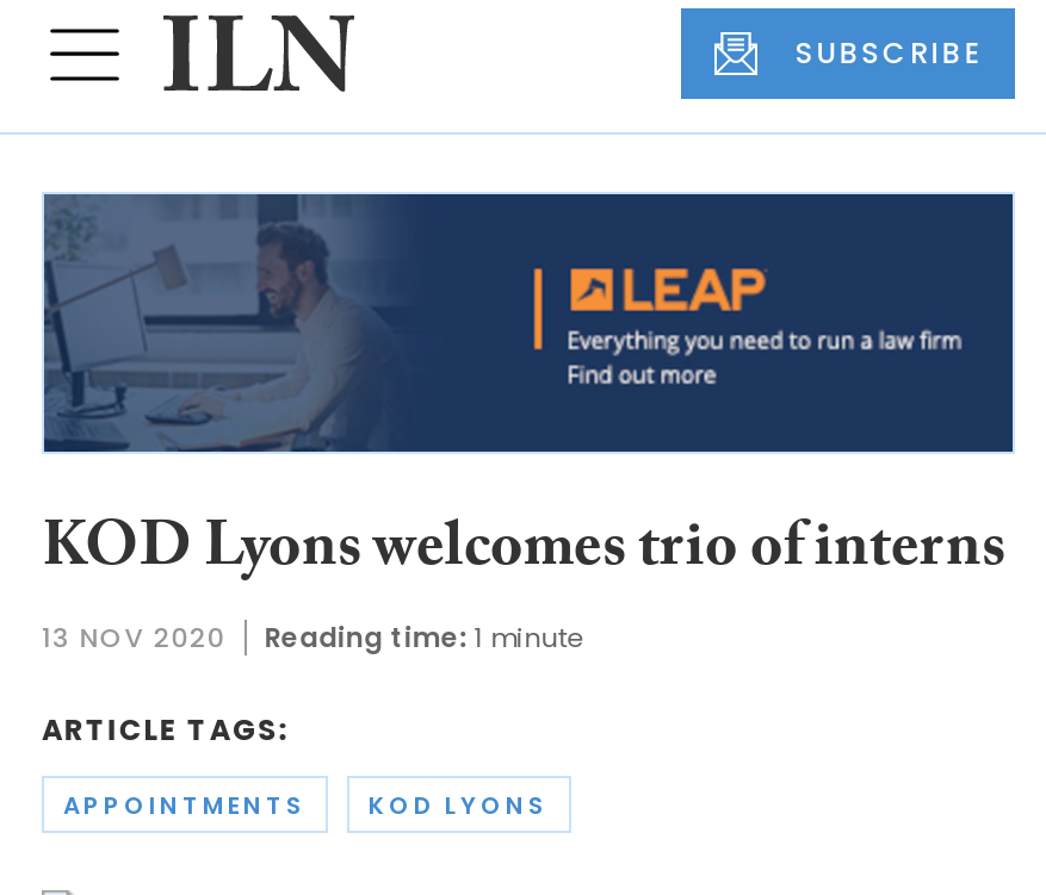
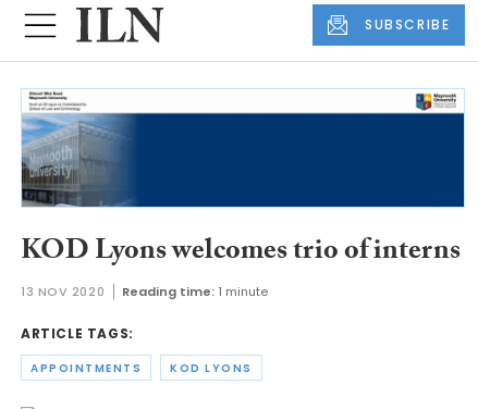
- [image]
+ [image]
